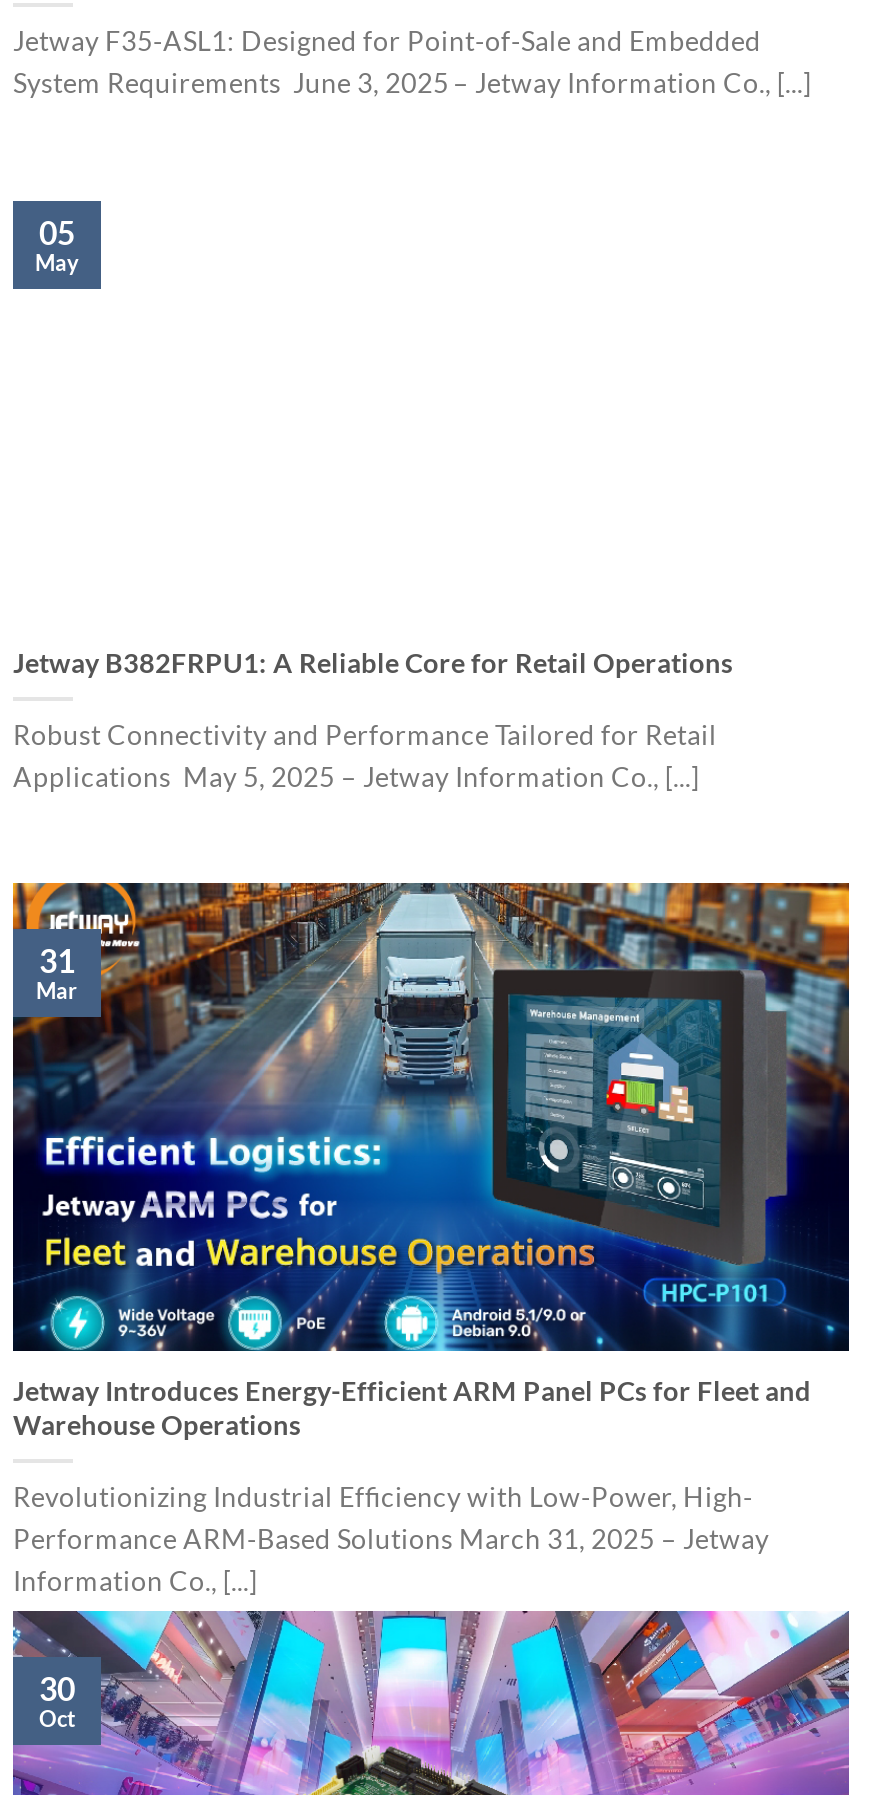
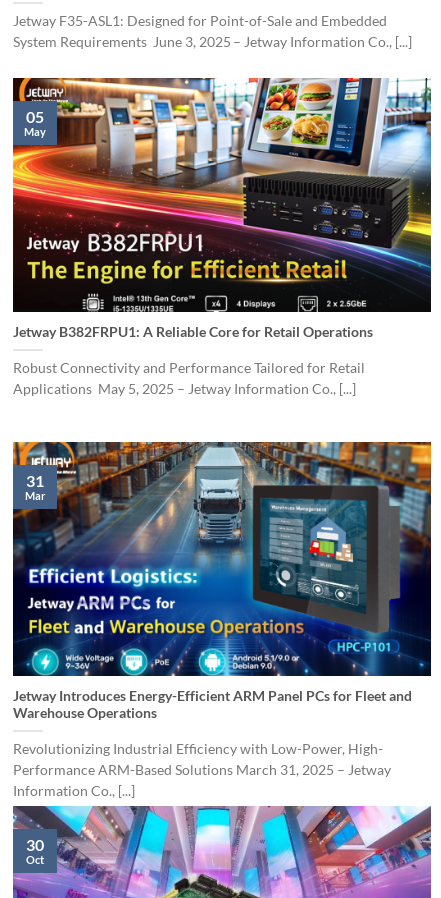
+ [image]
